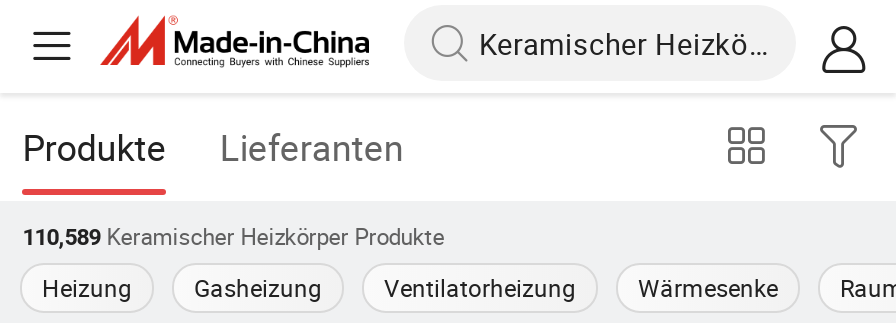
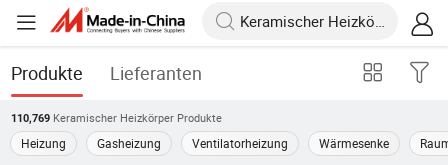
- 110,589 Keramischer Heizkörper Produkte
+ 110,769 Keramischer Heizkörper Produkte
